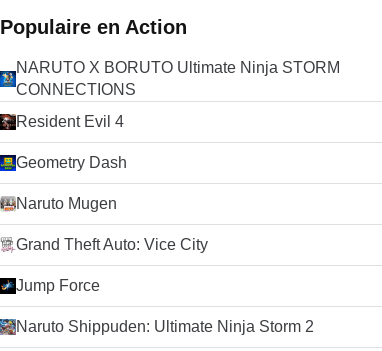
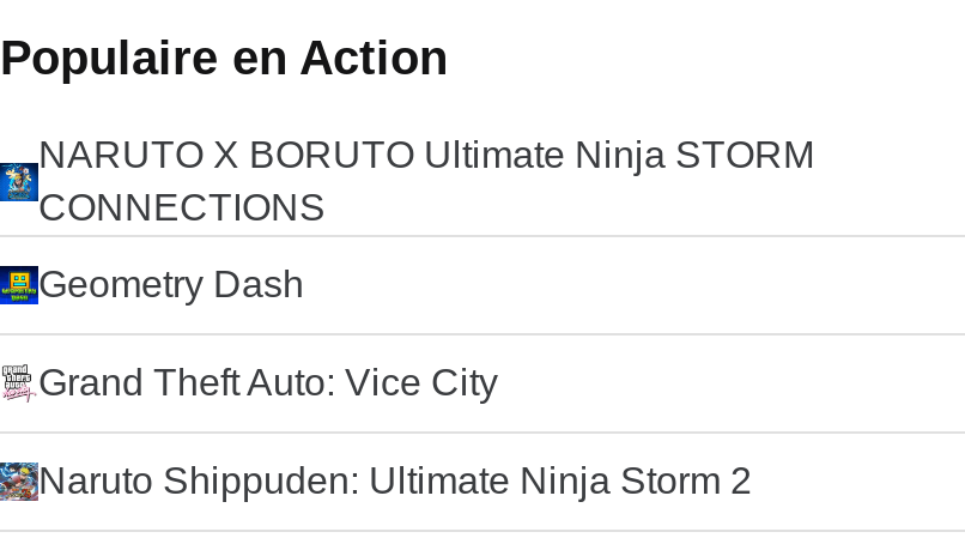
- Resident Evil 4

- Naruto Mugen

- Jump Force
